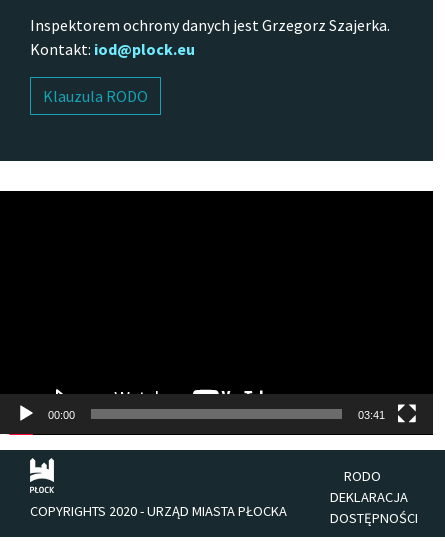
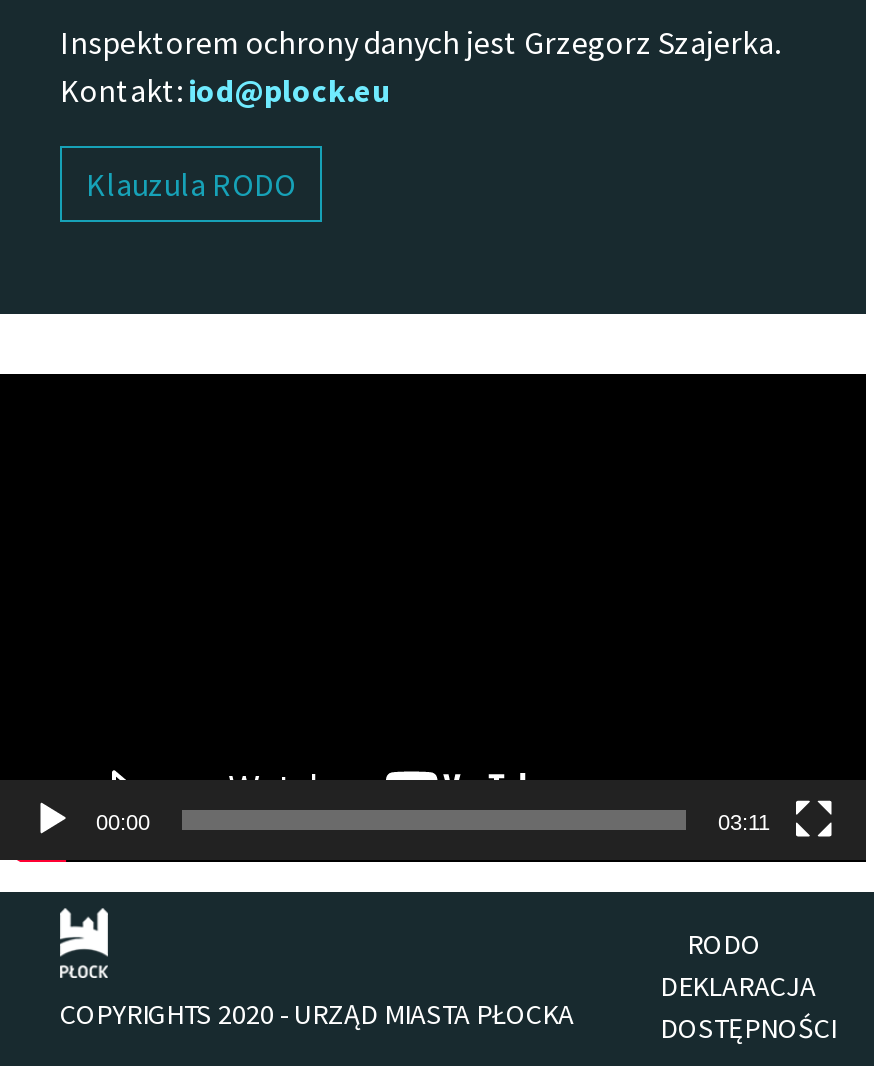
- 03:41
+ 03:11
